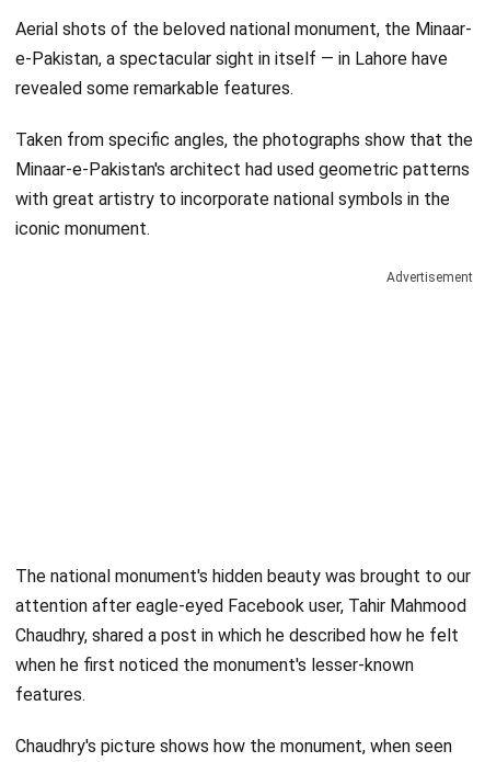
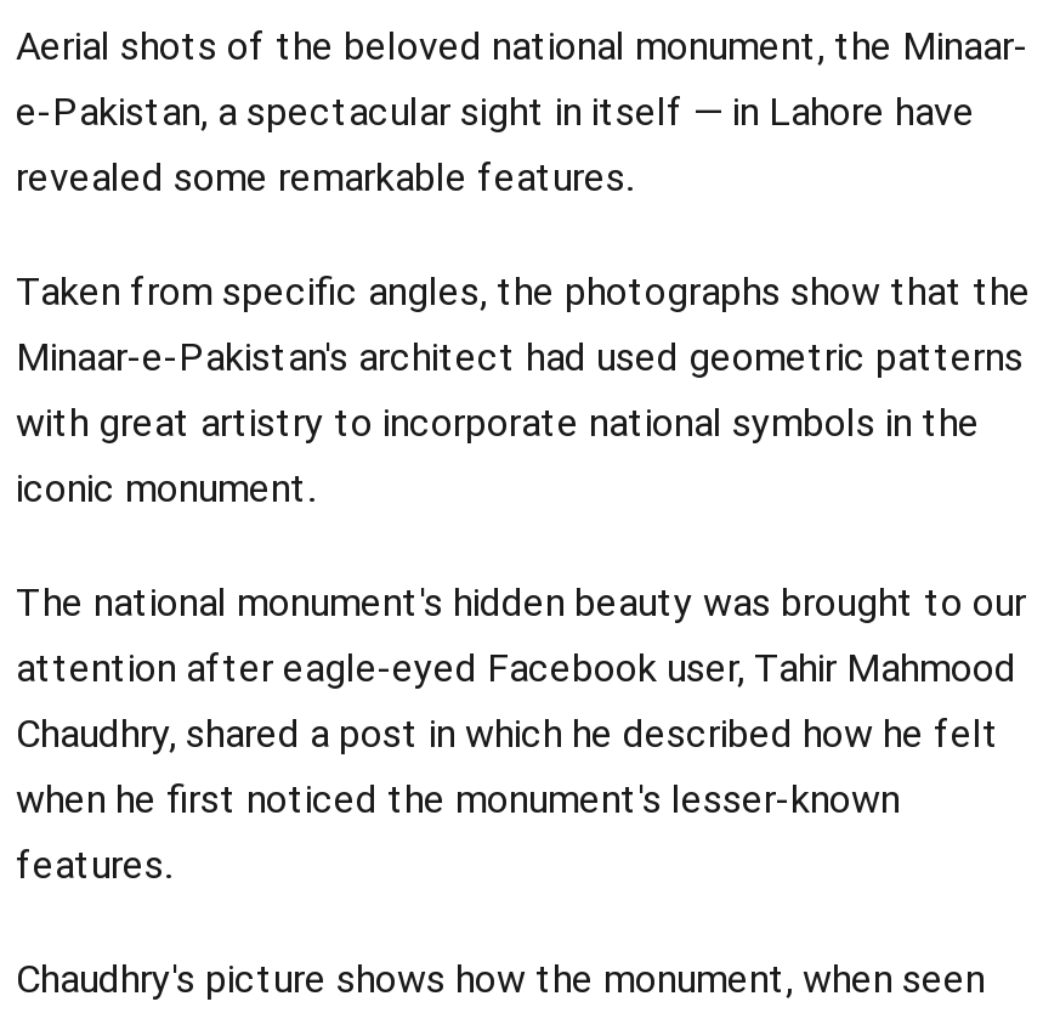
- Advertisement
